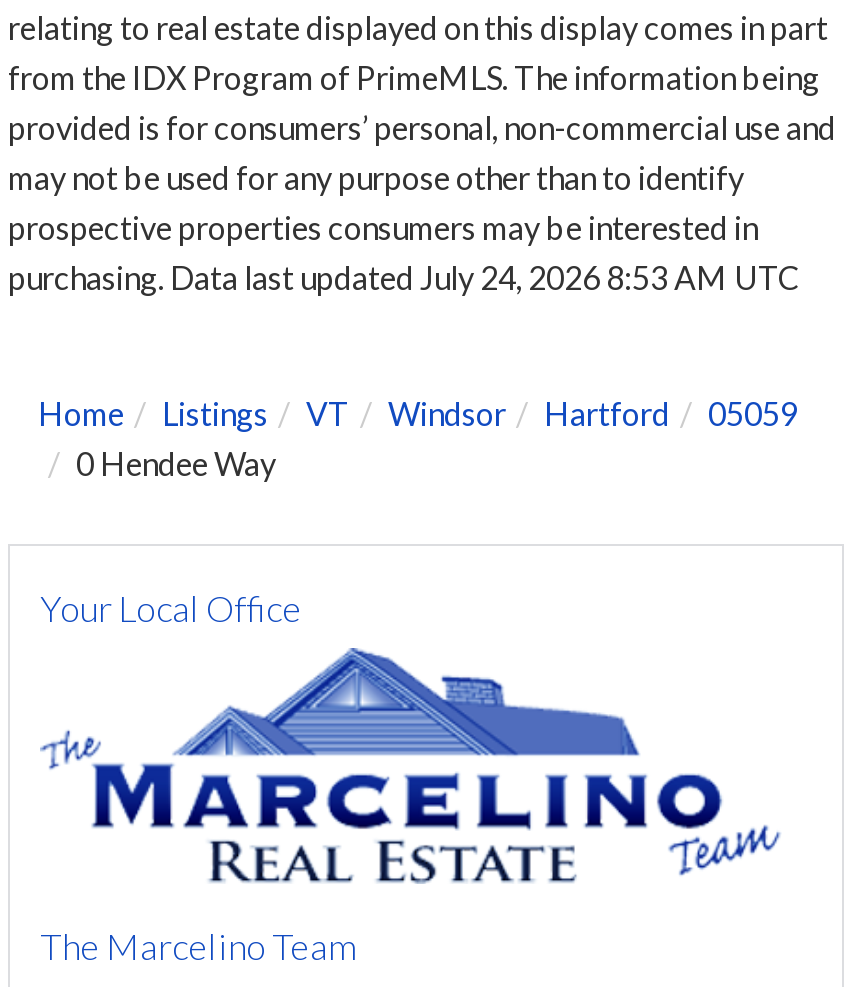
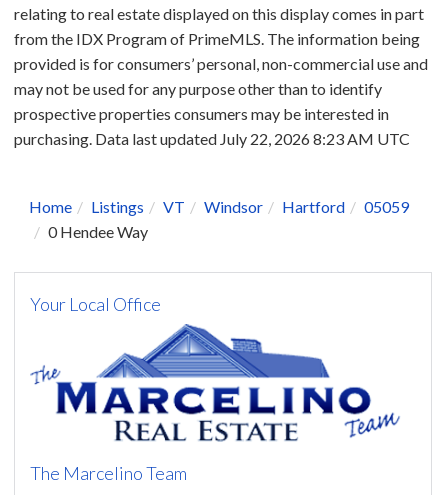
- purchasing. Data last updated July 24, 2026 8:53 AM UTC
+ purchasing. Data last updated July 22, 2026 8:23 AM UTC
